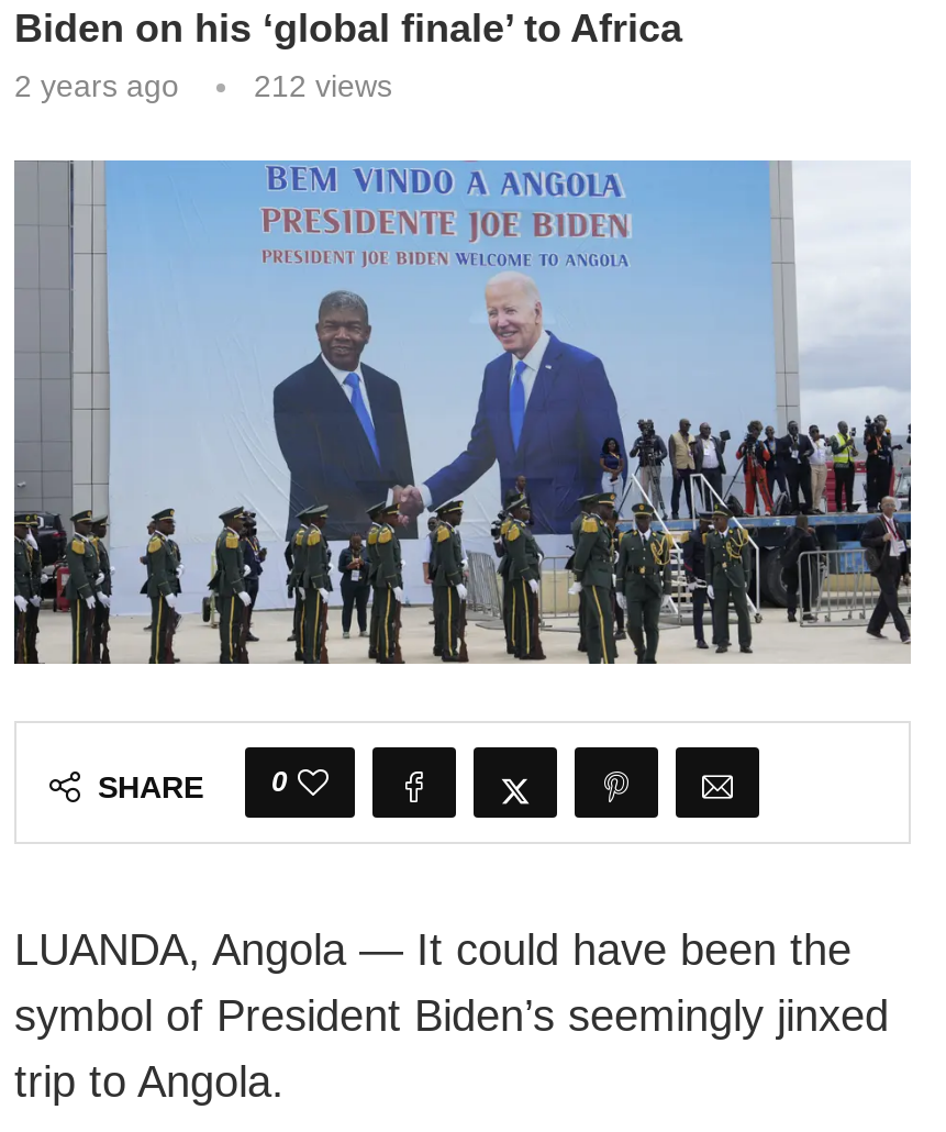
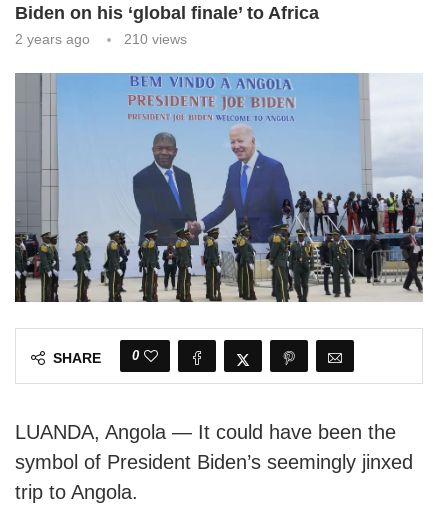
- 212 views
+ 210 views
